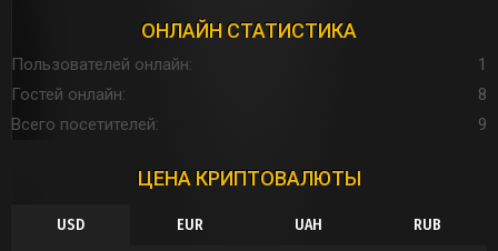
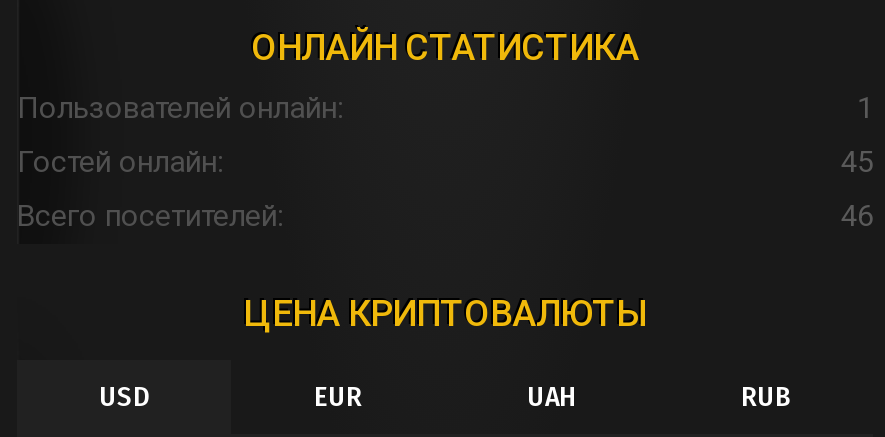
- 8
+ 45

- 9
+ 46
